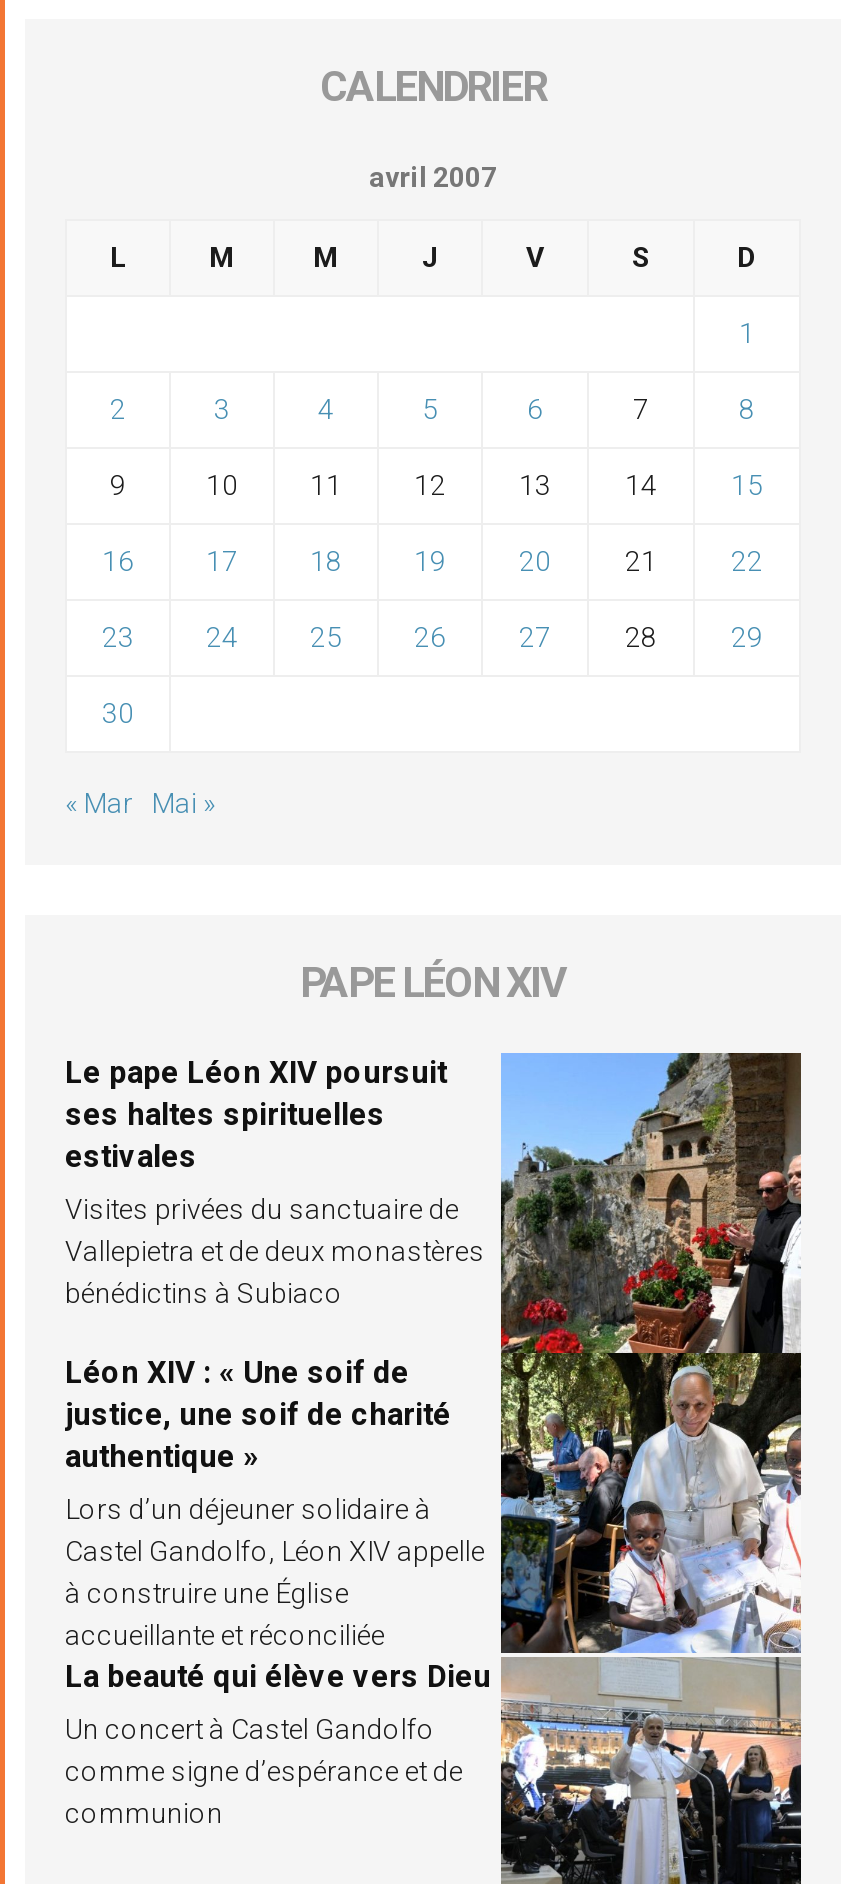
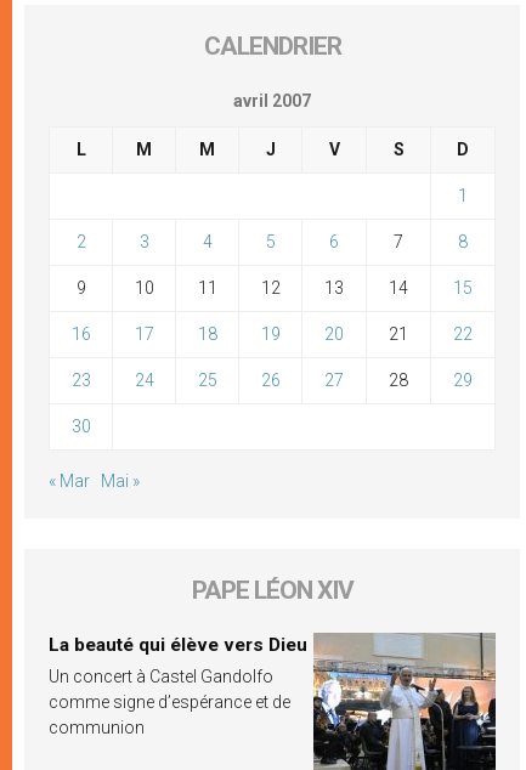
- [image]
- Le pape Léon XIV poursuit
- ses haltes spirituelles
- estivales
- Visites privées du sanctuaire de
- Vallepietra et de deux monastères
- bénédictins à Subiaco
- Léon XIV : « Une soif de
- justice, une soif de charité
- authentique »
- Lors d’un déjeuner solidaire à
- Castel Gandolfo, Léon XIV appelle
- à construire une Église
- accueillante et réconciliée
